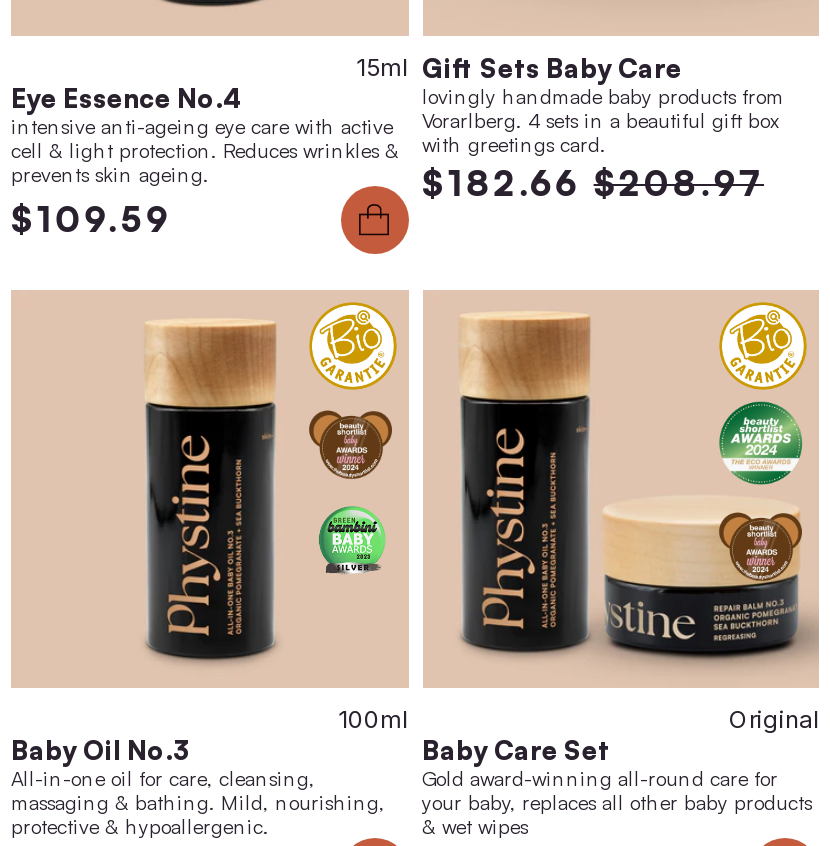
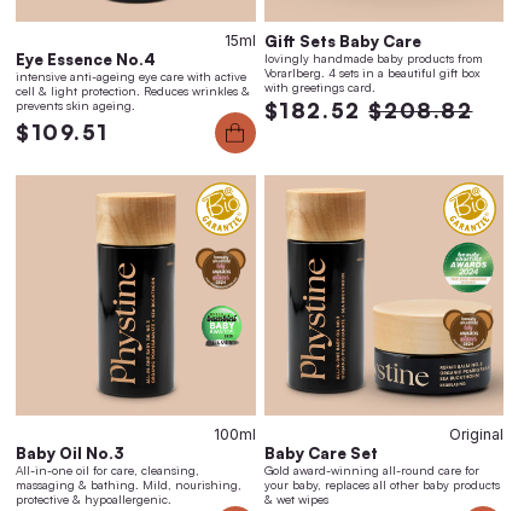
- $182.66 $208.97
+ $182.52 $208.82

- $109.59
+ $109.51
